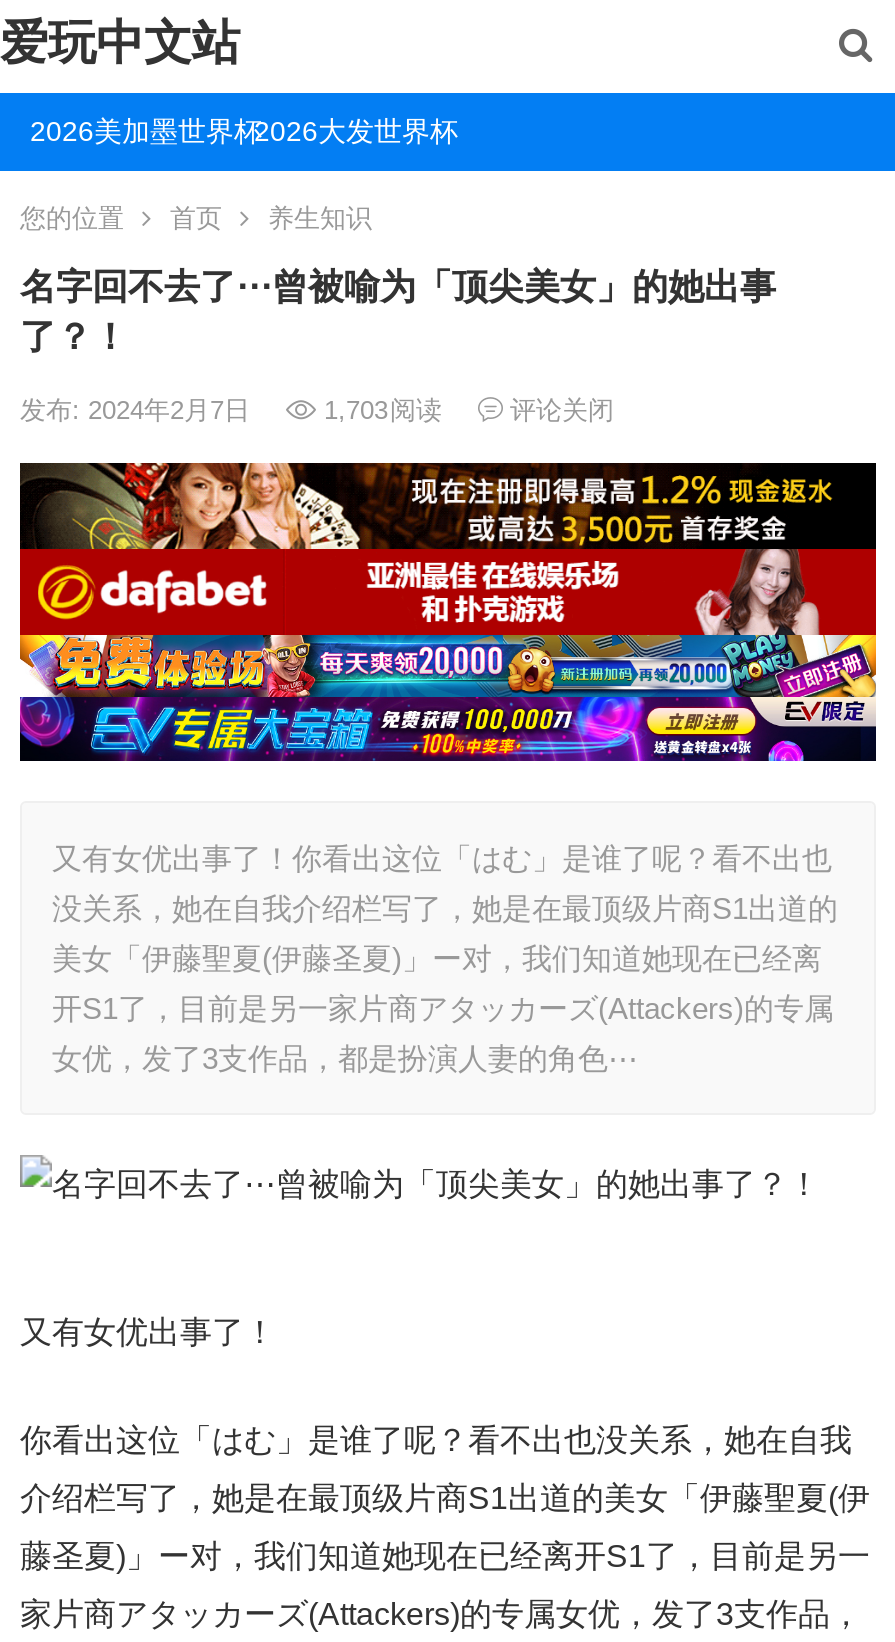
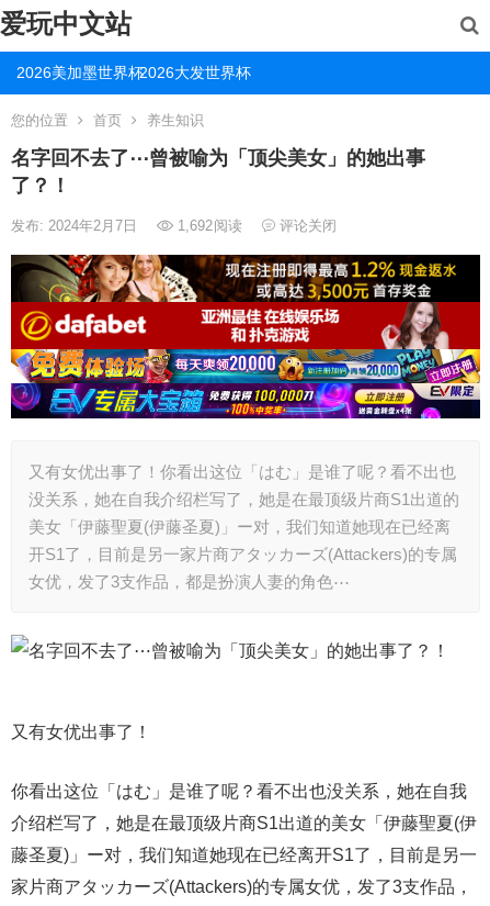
- 发布: 2024年2月7日 1,703阅读 评论关闭
+ 发布: 2024年2月7日 1,692阅读 评论关闭
